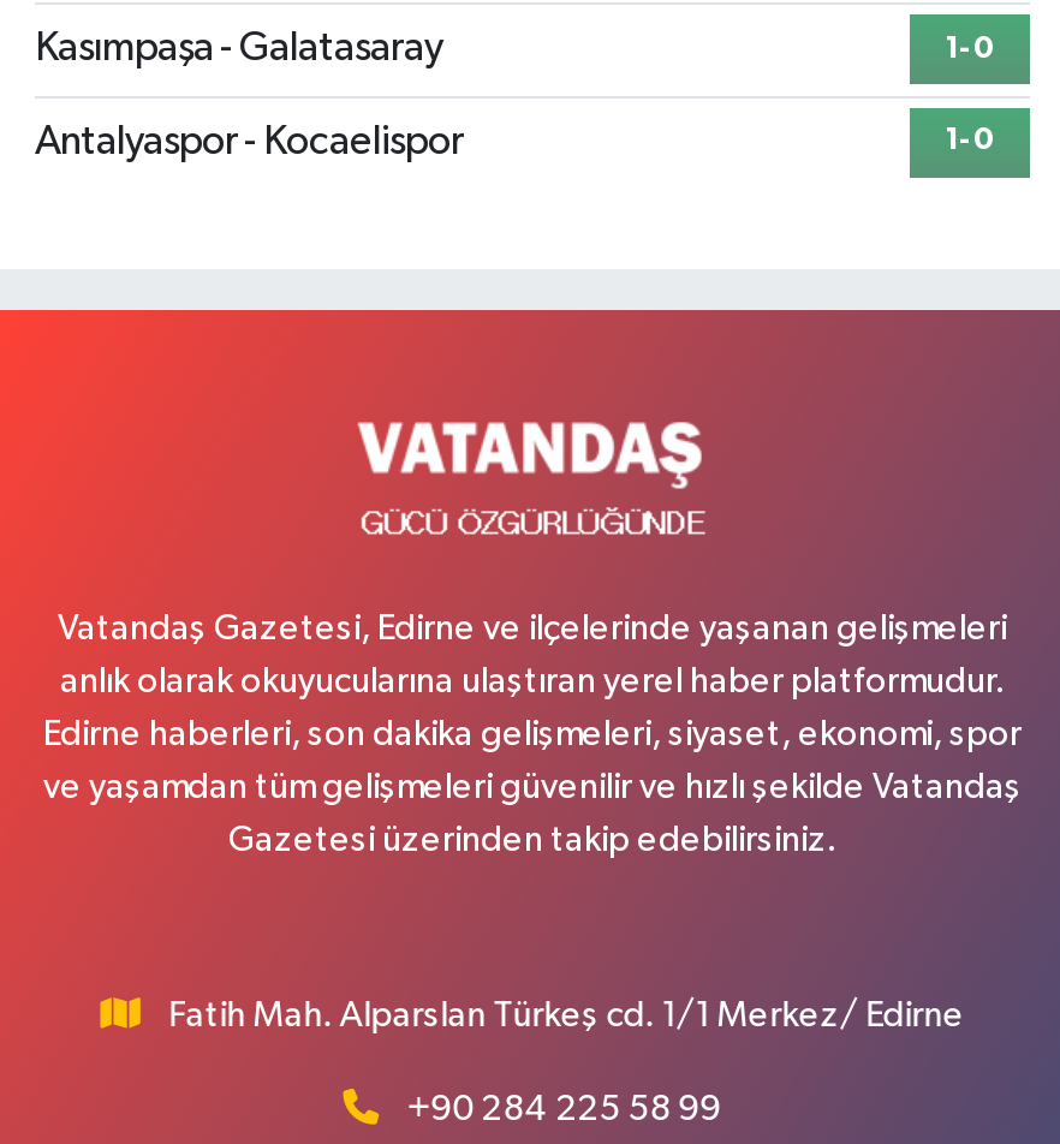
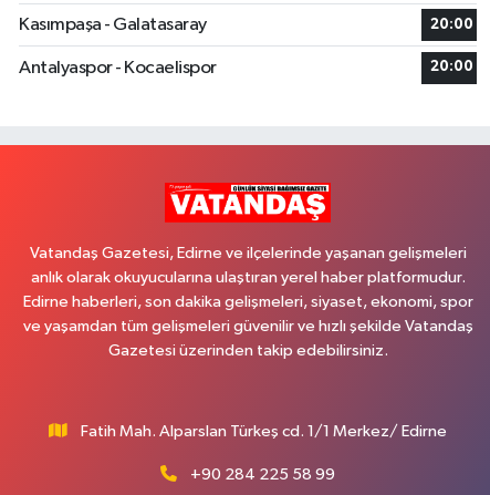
- 1-0
+ 20:00

- 1-0
+ 20:00

- [image]
+ [image]
